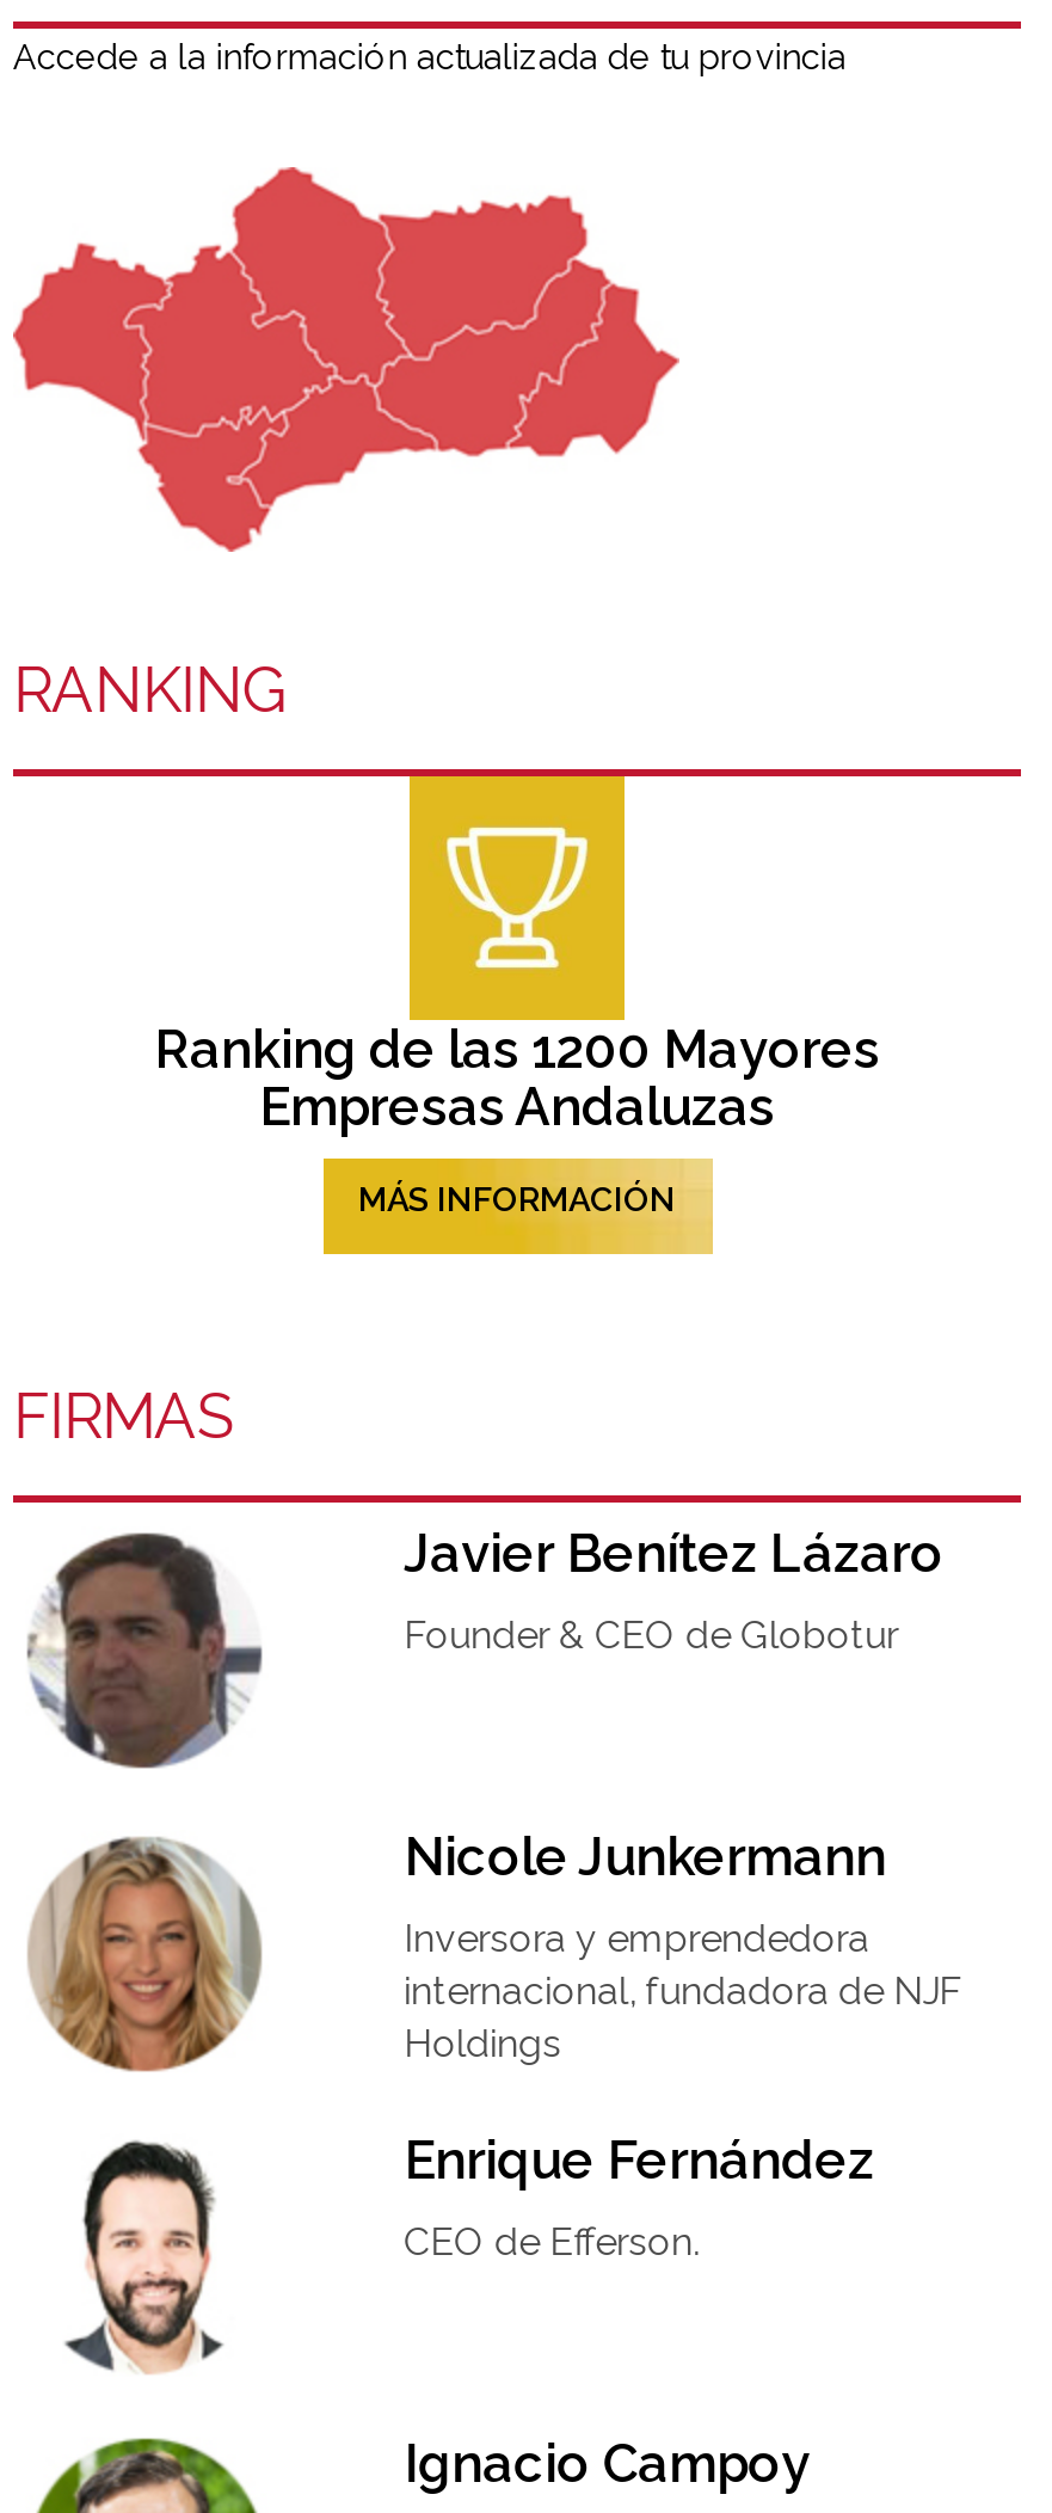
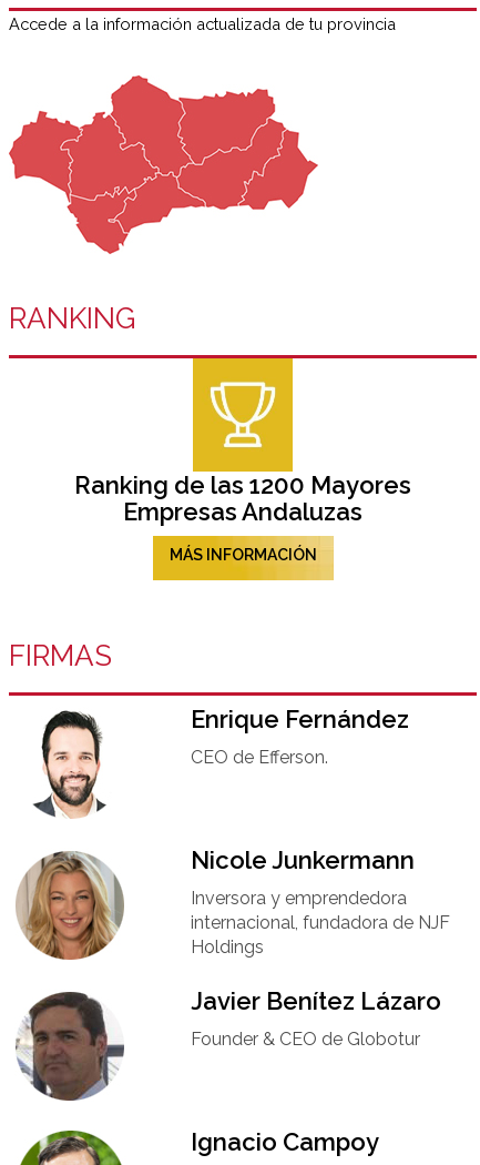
moved down: Javier Benítez Lázaro

moved down: Founder & CEO de Globotur

moved up: Enrique Fernández

moved up: CEO de Efferson.
